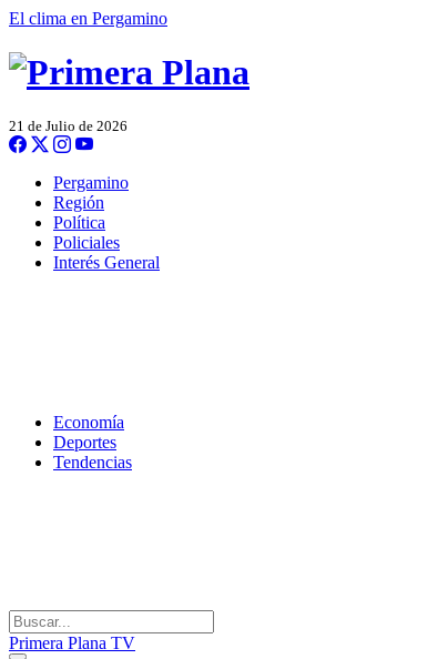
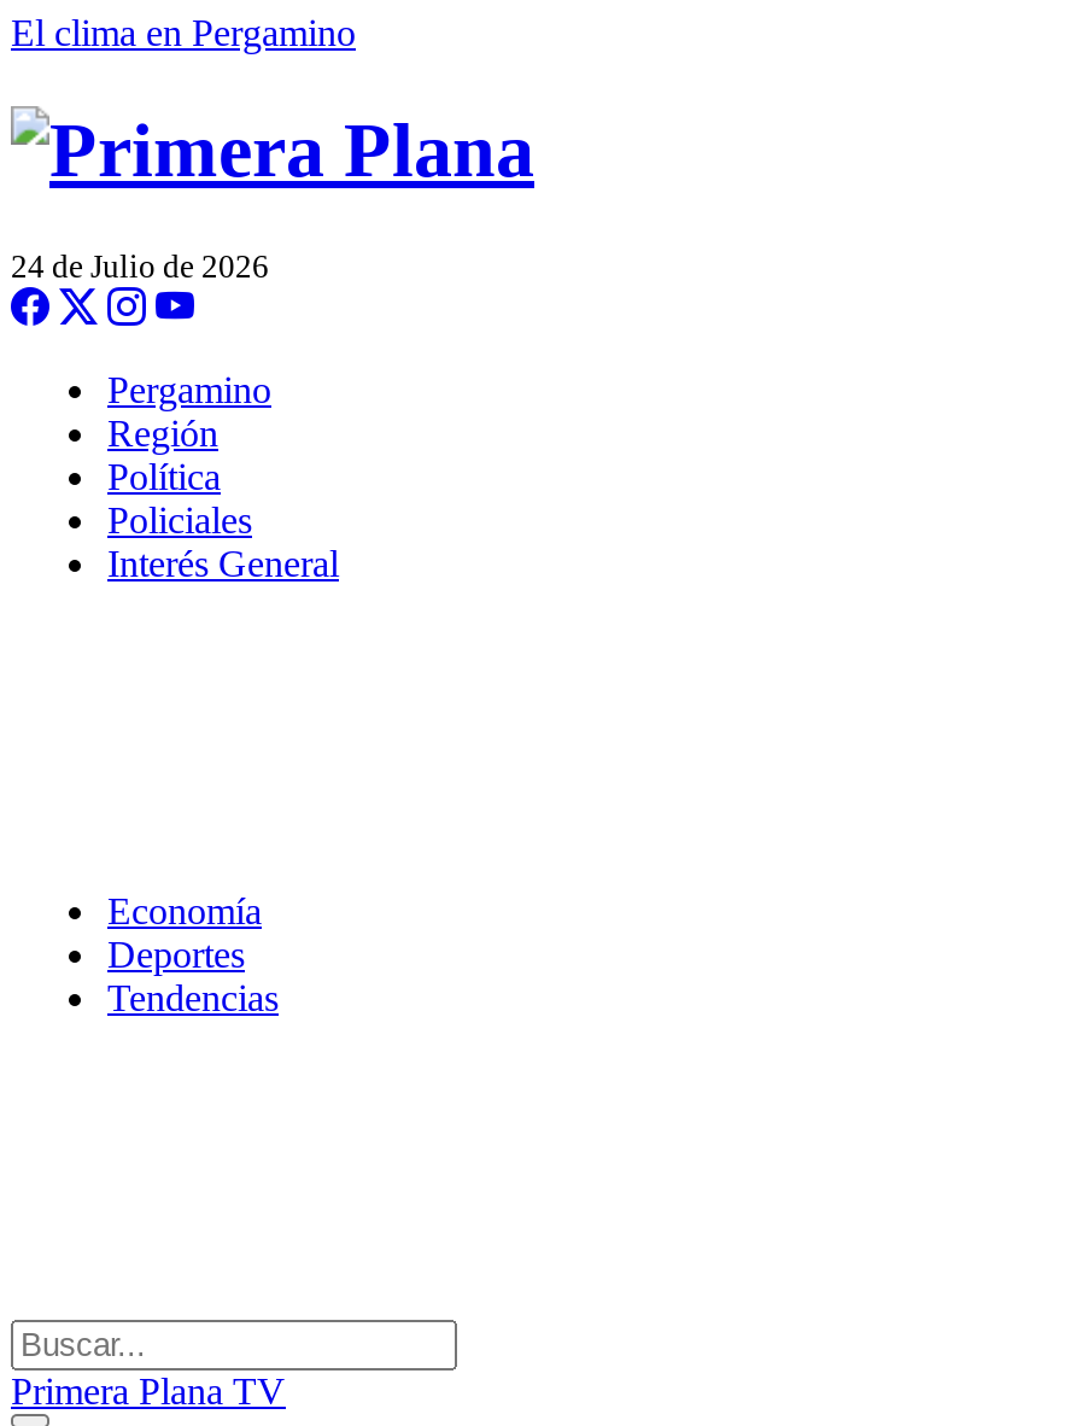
- 21 de Julio de 2026
+ 24 de Julio de 2026
